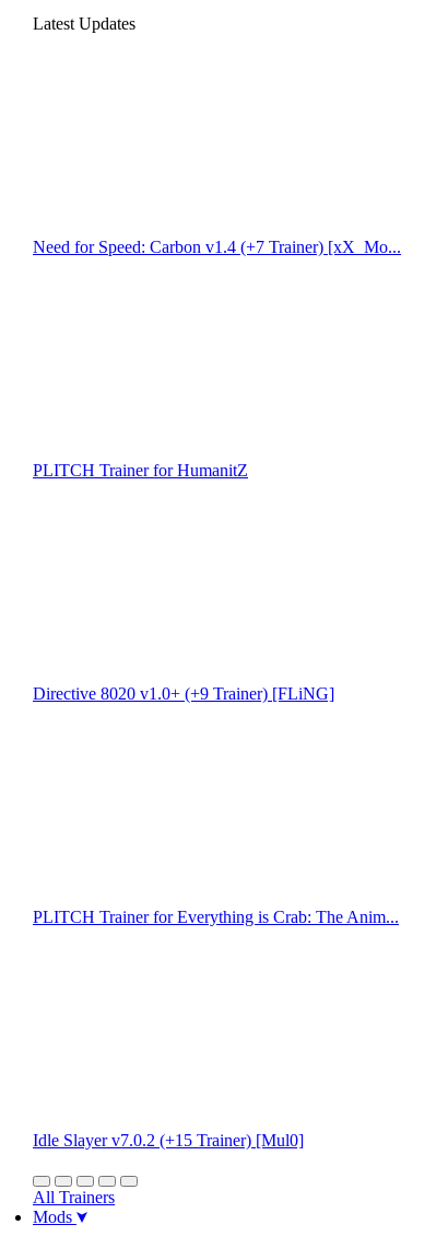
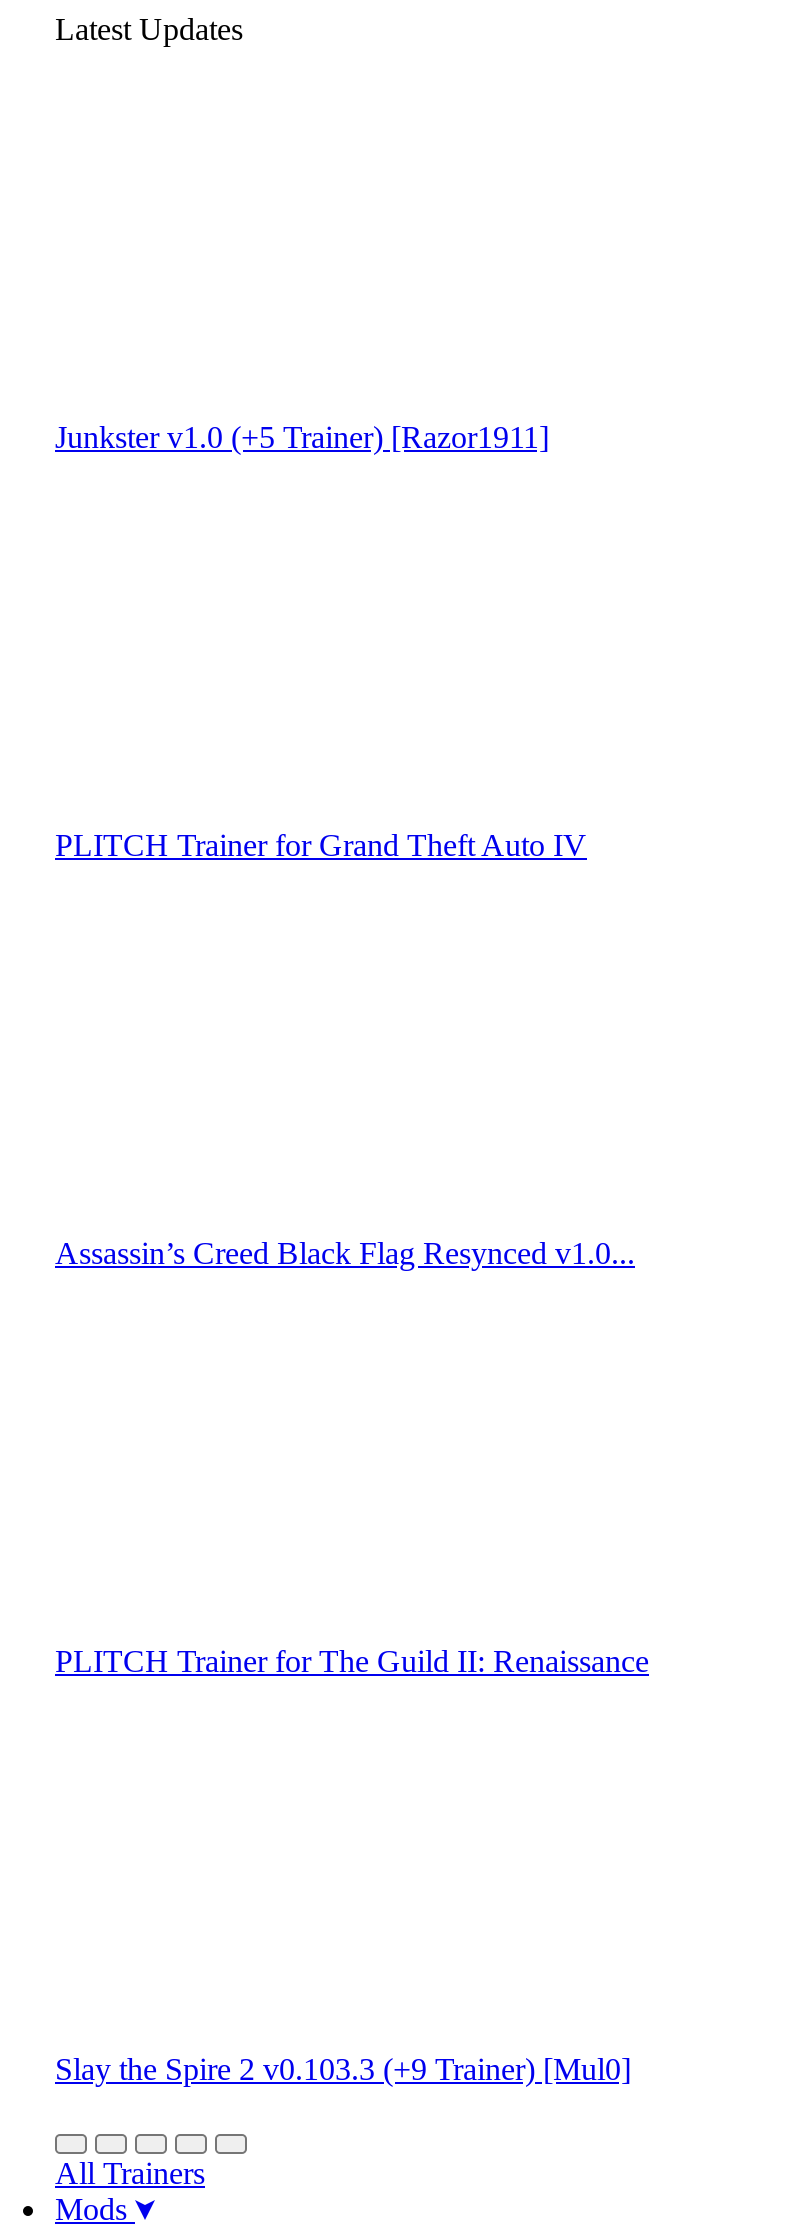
- Need for Speed: Carbon v1.4 (+7 Trainer) [xX_Mo...
+ Junkster v1.0 (+5 Trainer) [Razor1911]

- PLITCH Trainer for HumanitZ
+ PLITCH Trainer for Grand Theft Auto IV

- Directive 8020 v1.0+ (+9 Trainer) [FLiNG]
+ Assassin’s Creed Black Flag Resynced v1.0...

- PLITCH Trainer for Everything is Crab: The Anim...
+ PLITCH Trainer for The Guild II: Renaissance

- Idle Slayer v7.0.2 (+15 Trainer) [Mul0]
+ Slay the Spire 2 v0.103.3 (+9 Trainer) [Mul0]
